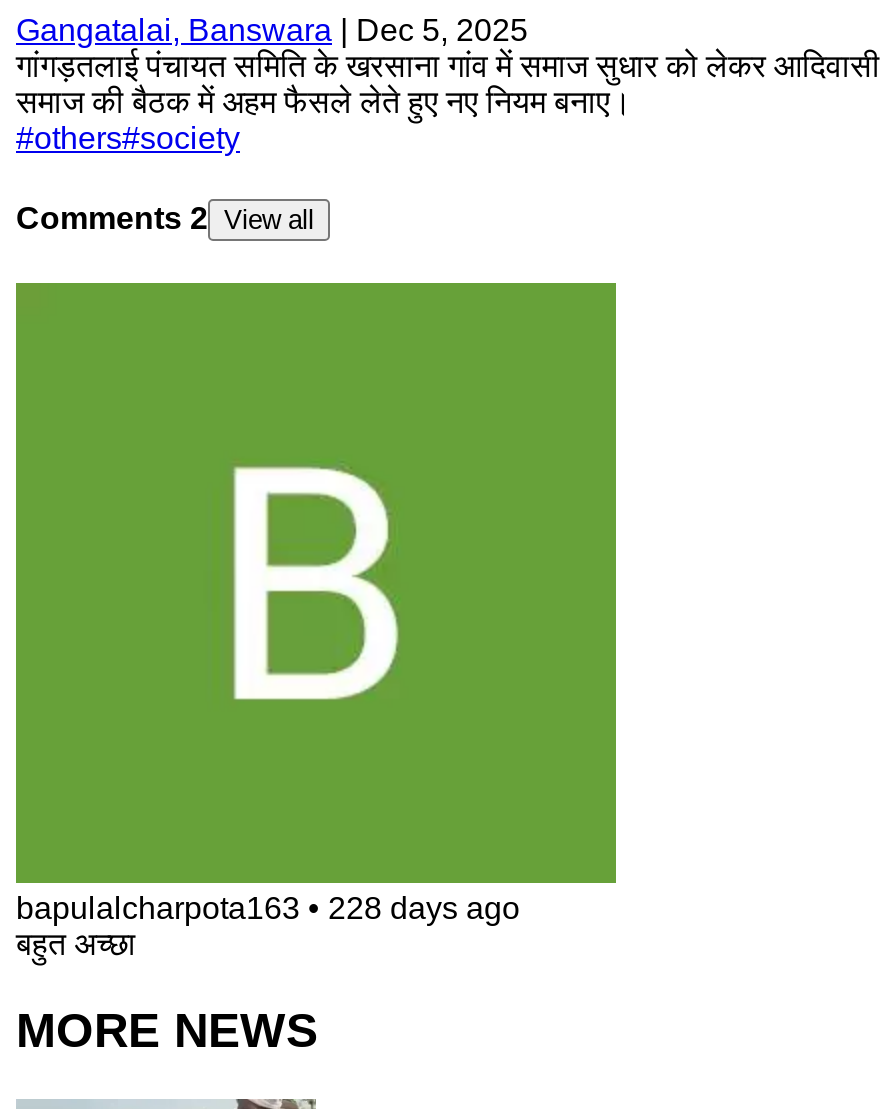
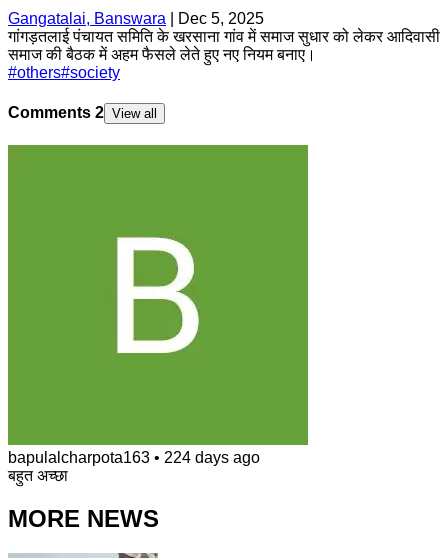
- bapulalcharpota163 • 228 days ago
+ bapulalcharpota163 • 224 days ago
